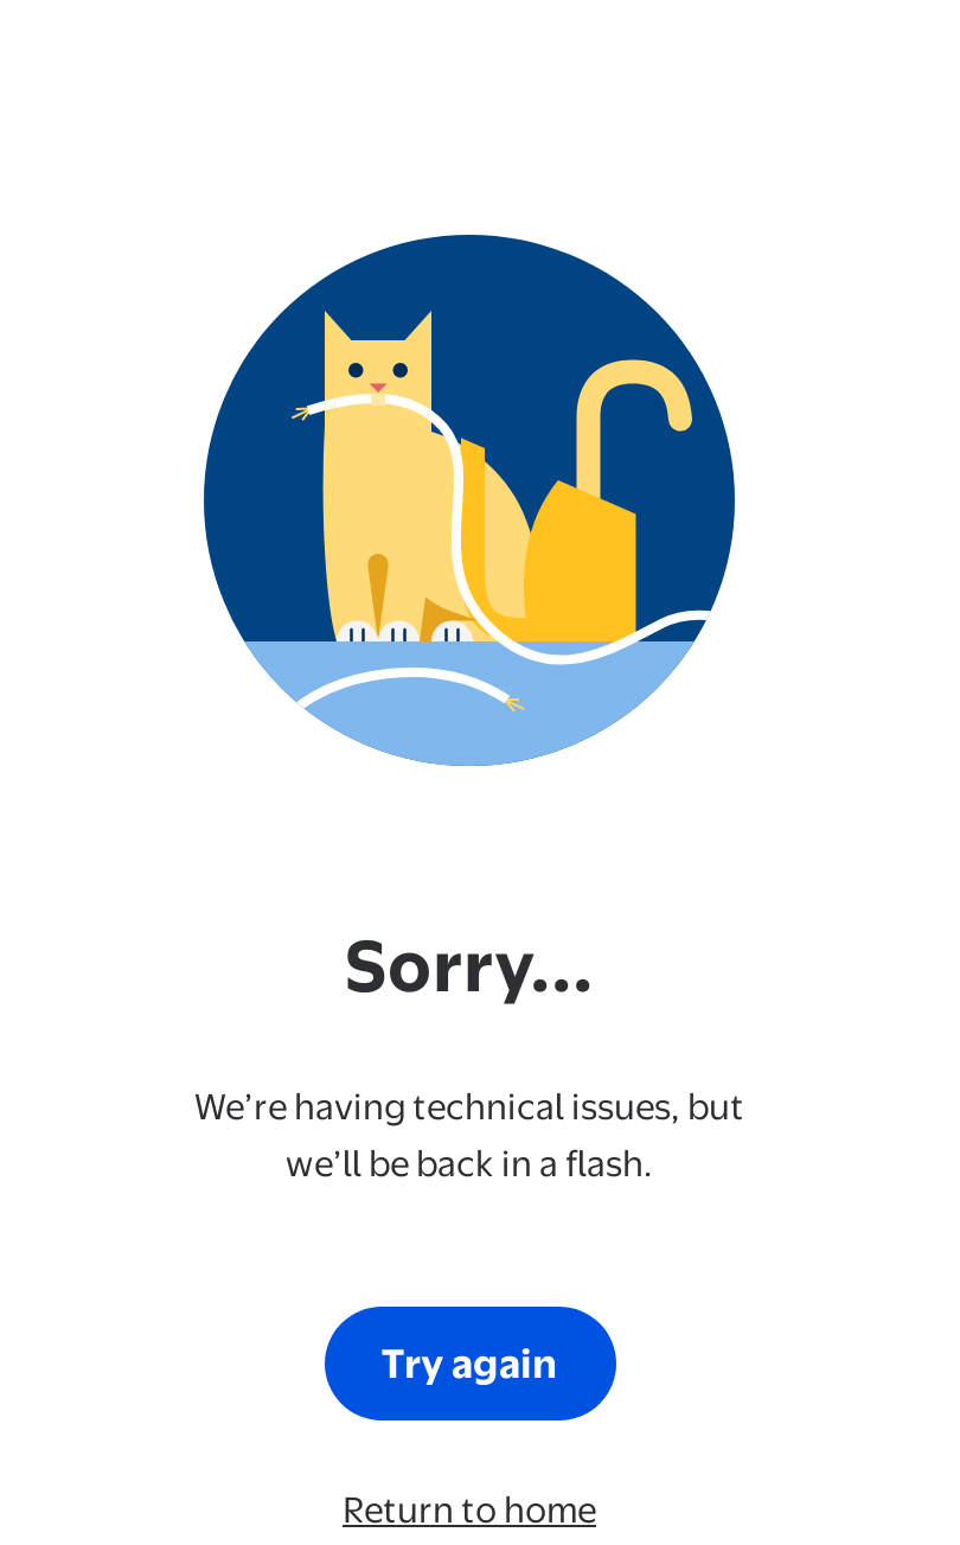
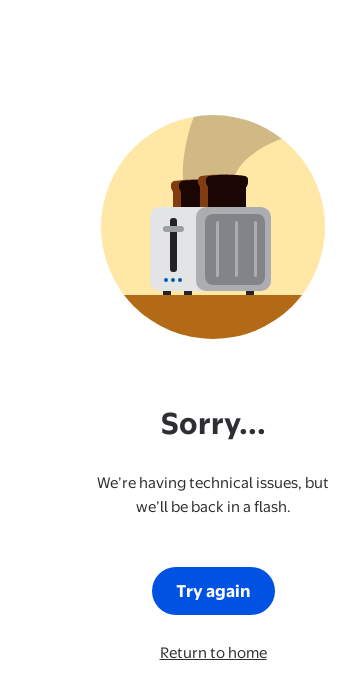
- [image]
+ [image]
